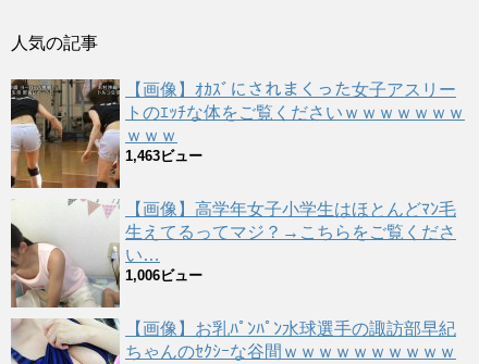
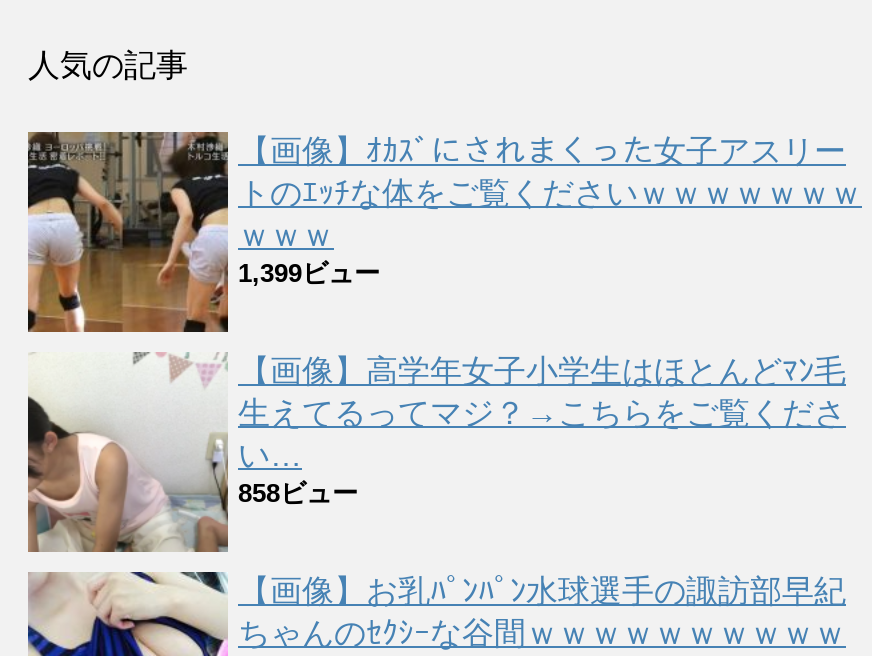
- 1,463ビュー
+ 1,399ビュー

- 1,006ビュー
+ 858ビュー
